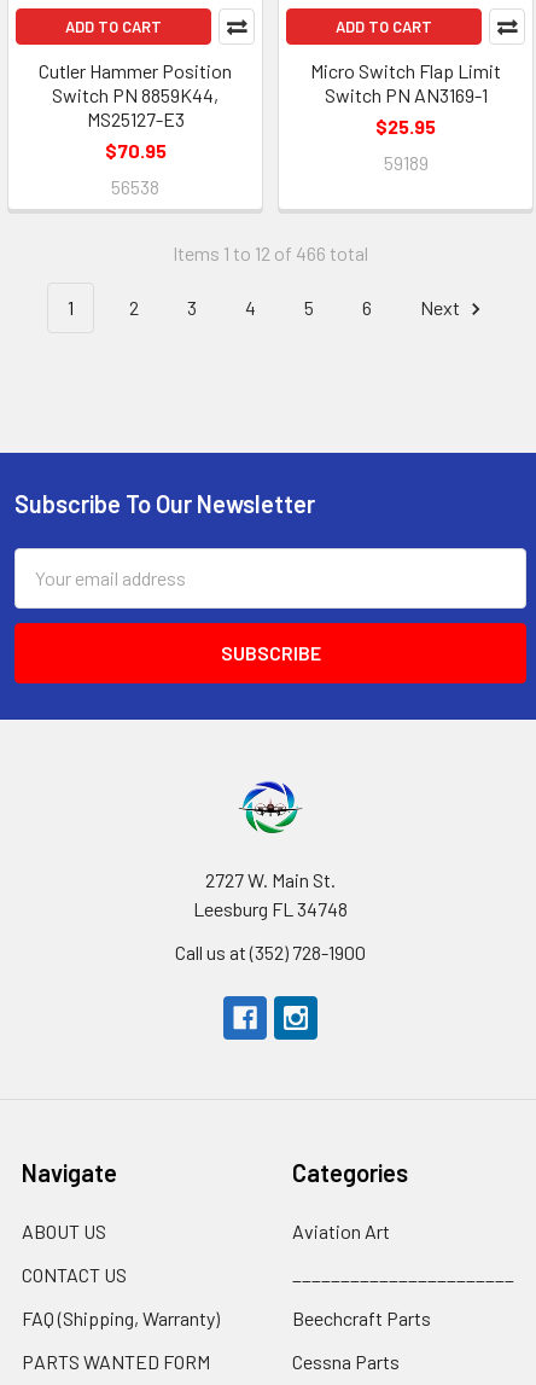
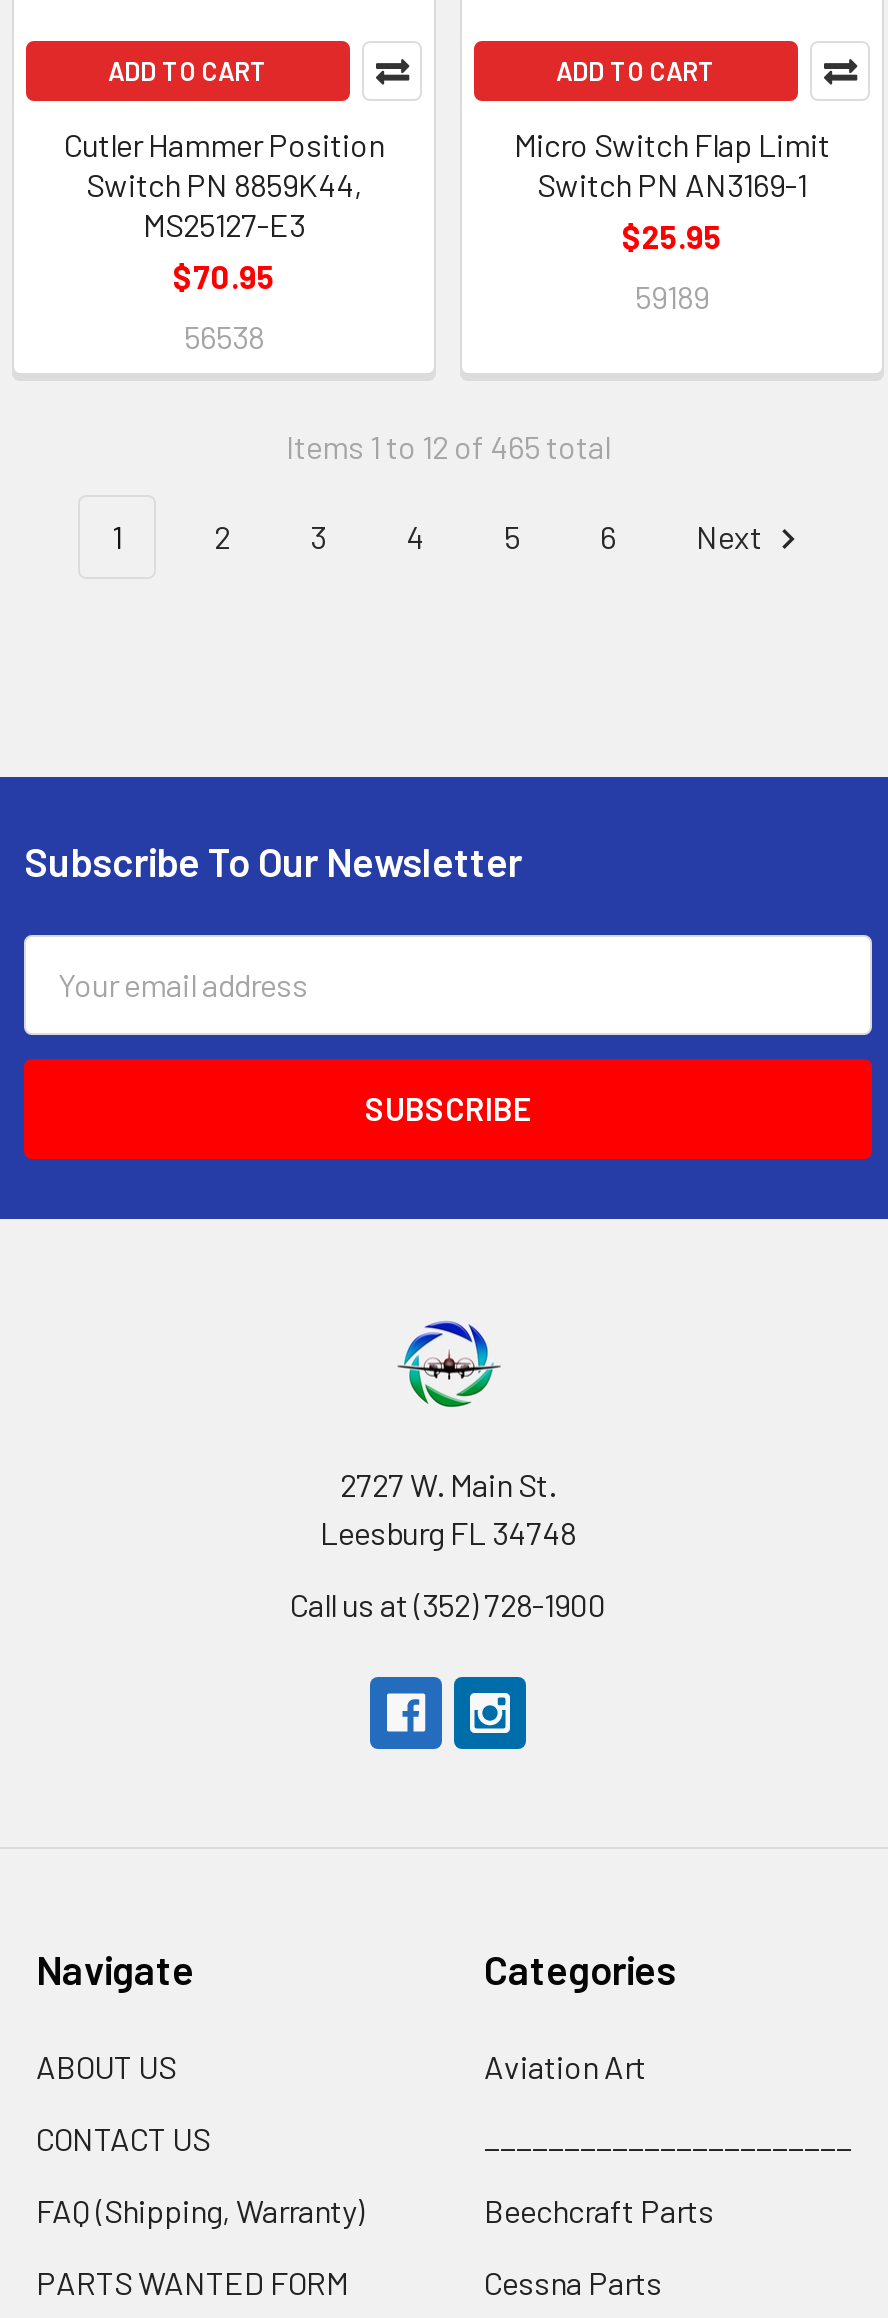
- Items 1 to 12 of 466 total
+ Items 1 to 12 of 465 total
